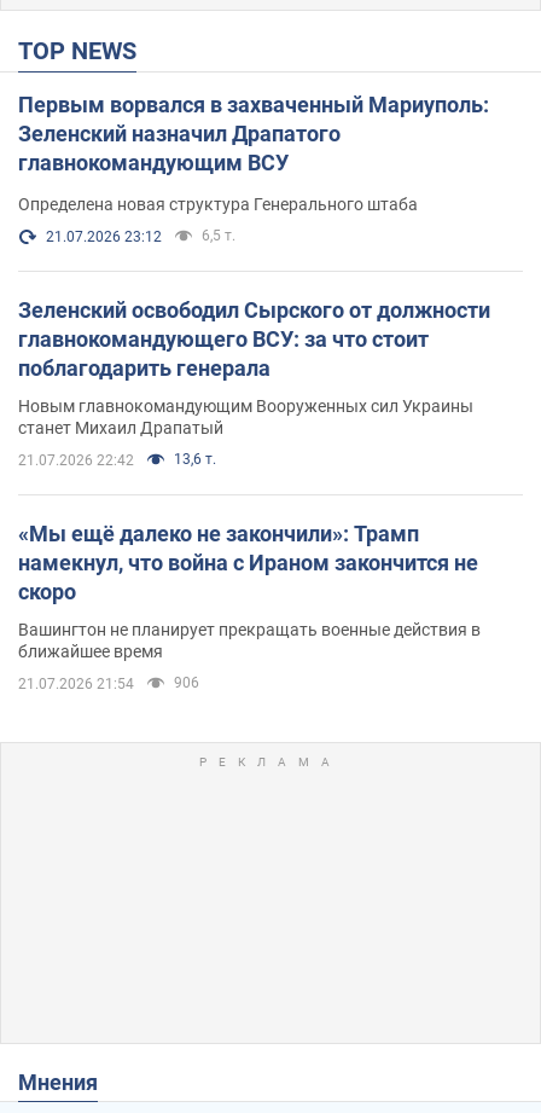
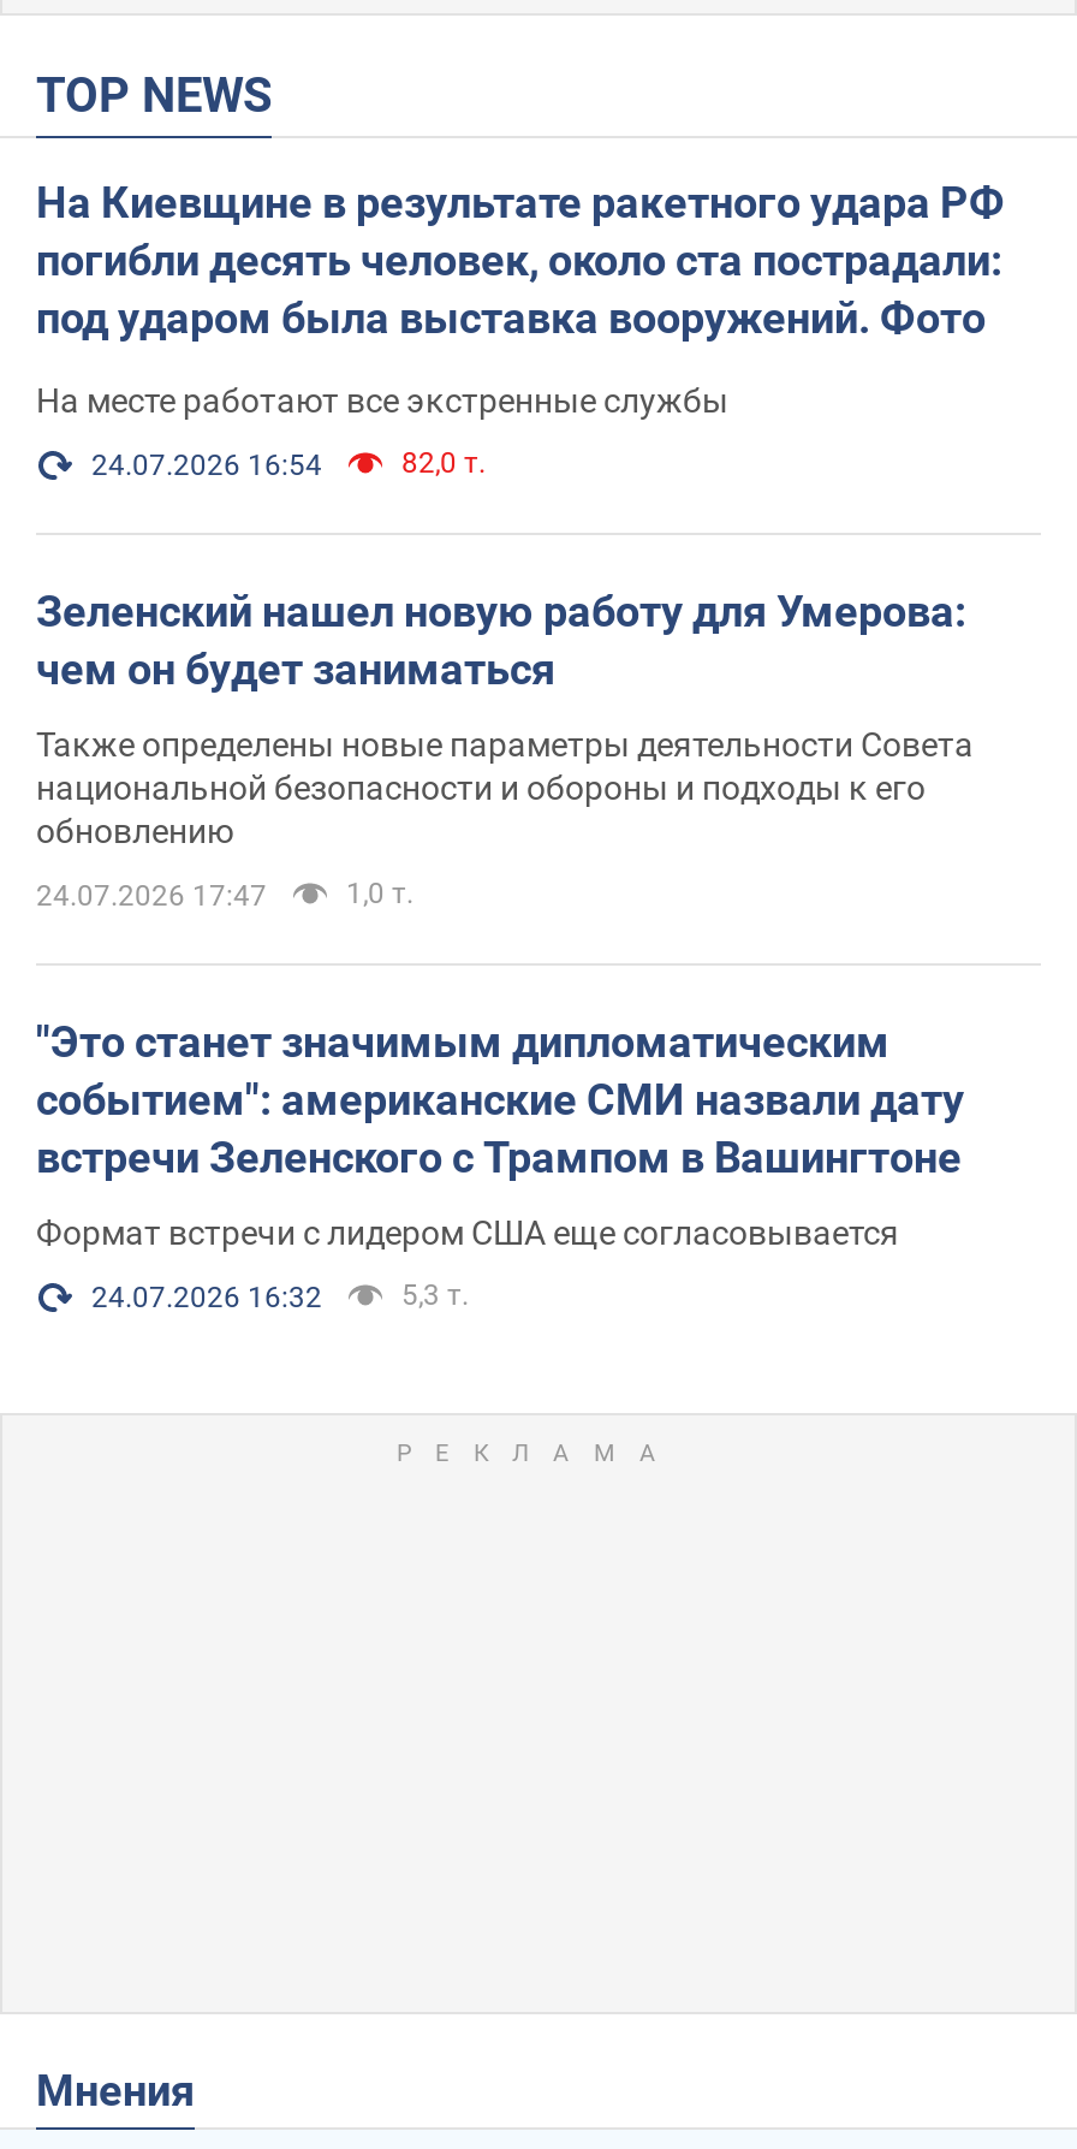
- Первым ворвался в захваченный Мариуполь:
- Зеленский назначил Драпатого
- главнокомандующим ВСУ
+ На Киевщине в результате ракетного удара РФ
+ погибли десять человек, около ста пострадали:
+ под ударом была выставка вооружений. Фото

- Определена новая структура Генерального штаба
+ На месте работают все экстренные службы

- 21.07.2026 23:12
- 6,5 т.
+ 24.07.2026 16:54
+ 82,0 т.

- Зеленский освободил Сырского от должности
- главнокомандующего ВСУ: за что стоит
- поблагодарить генерала
+ Зеленский нашел новую работу для Умерова:
+ чем он будет заниматься

- Новым главнокомандующим Вооруженных сил Украины
- станет Михаил Драпатый
+ Также определены новые параметры деятельности Совета
+ национальной безопасности и обороны и подходы к его
+ обновлению

- 21.07.2026 22:42
- 13,6 т.
+ 24.07.2026 17:47
+ 1,0 т.

- «Мы ещё далеко не закончили»: Трамп
- намекнул, что война с Ираном закончится не
- скоро
+ "Это станет значимым дипломатическим
+ событием": американские СМИ назвали дату
+ встречи Зеленского с Трампом в Вашингтоне

- Вашингтон не планирует прекращать военные действия в
- ближайшее время
+ Формат встречи с лидером США еще согласовывается

- 21.07.2026 21:54
- 906
+ 24.07.2026 16:32
+ 5,3 т.
